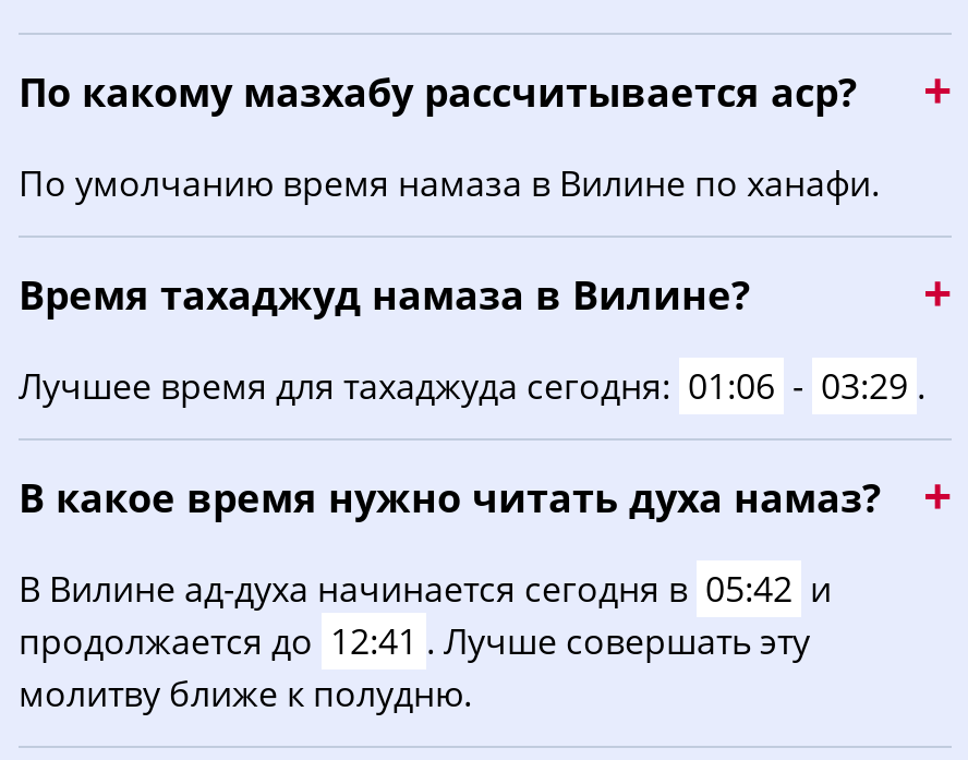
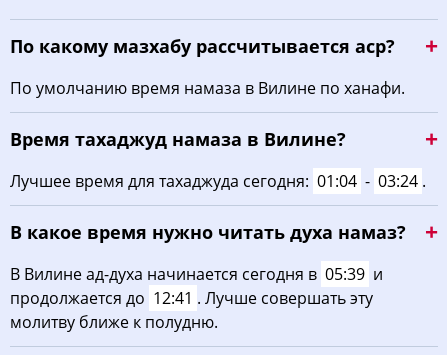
- Лучшее время для тахаджуда сегодня: 01:06 - 03:29 .
+ Лучшее время для тахаджуда сегодня: 01:04 - 03:24 .

- В Вилине ад-духа начинается сегодня в 05:42 и
+ В Вилине ад-духа начинается сегодня в 05:39 и
